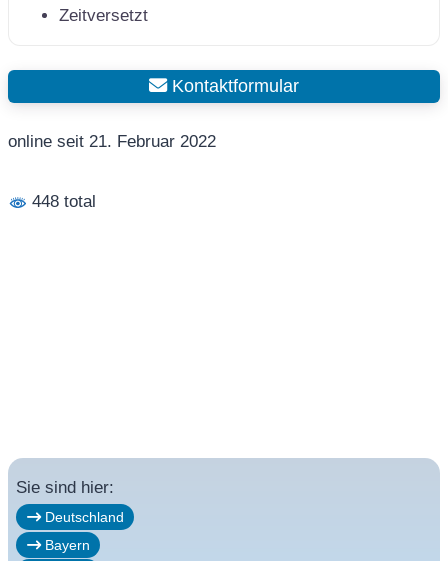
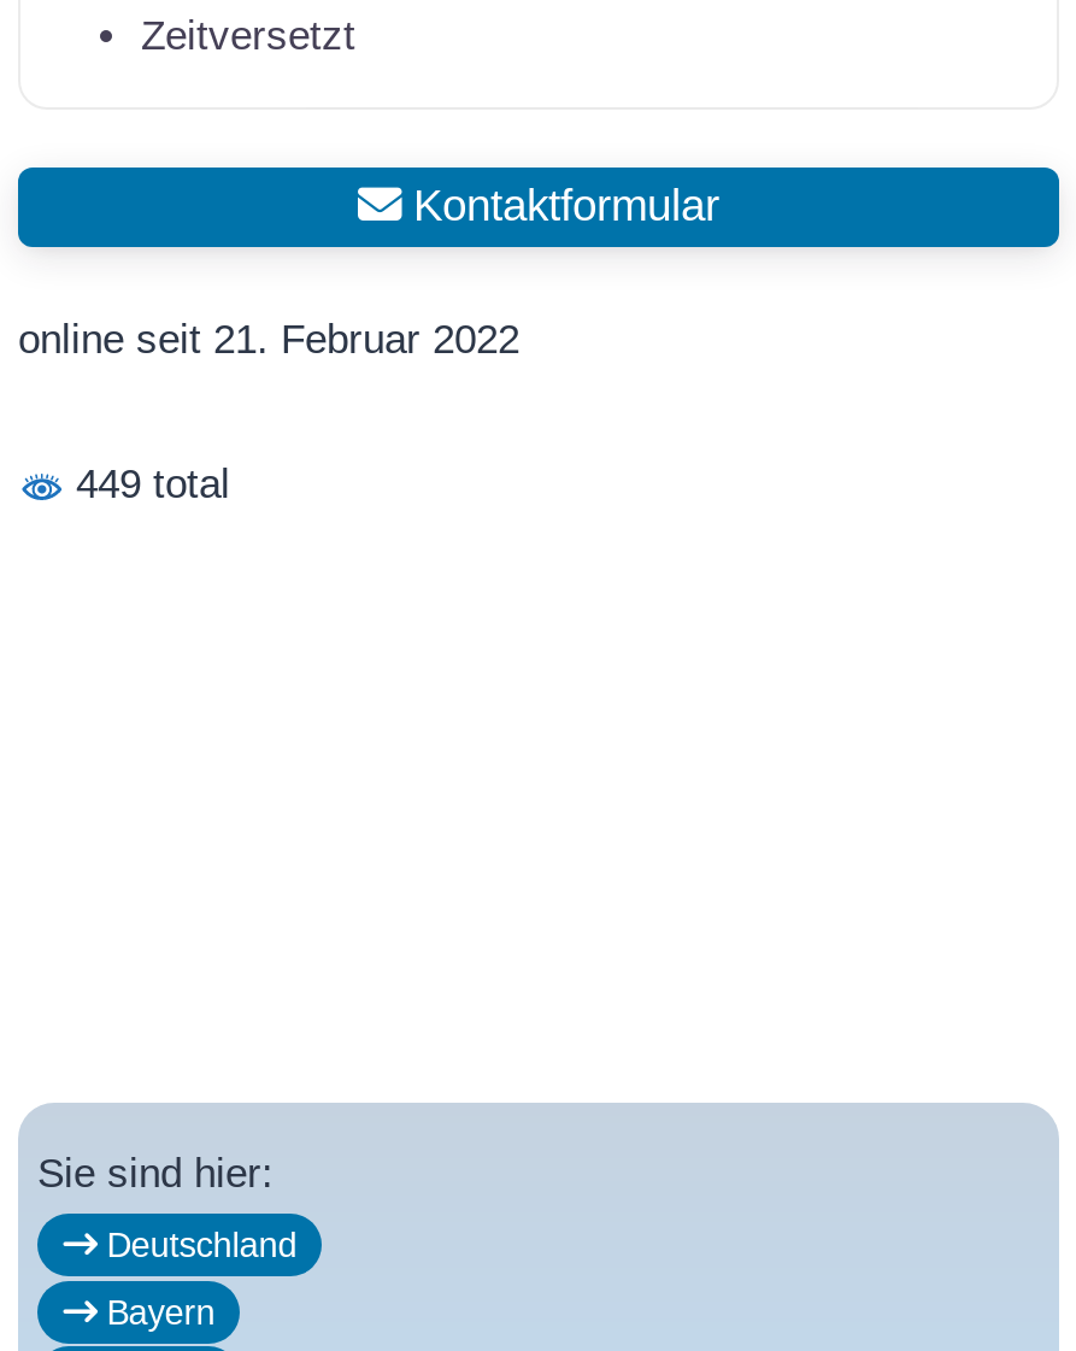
- 448 total
+ 449 total
